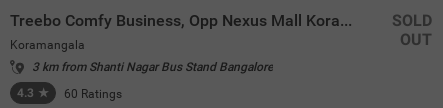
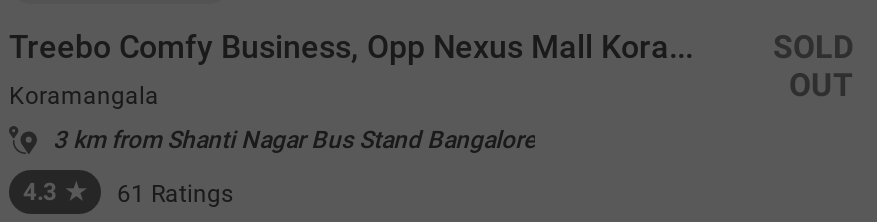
- 60 Ratings
+ 61 Ratings
